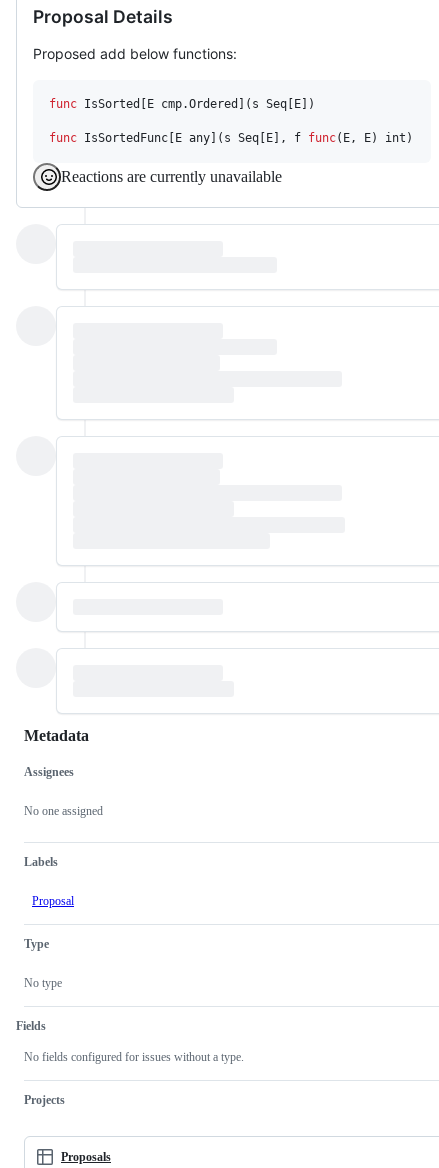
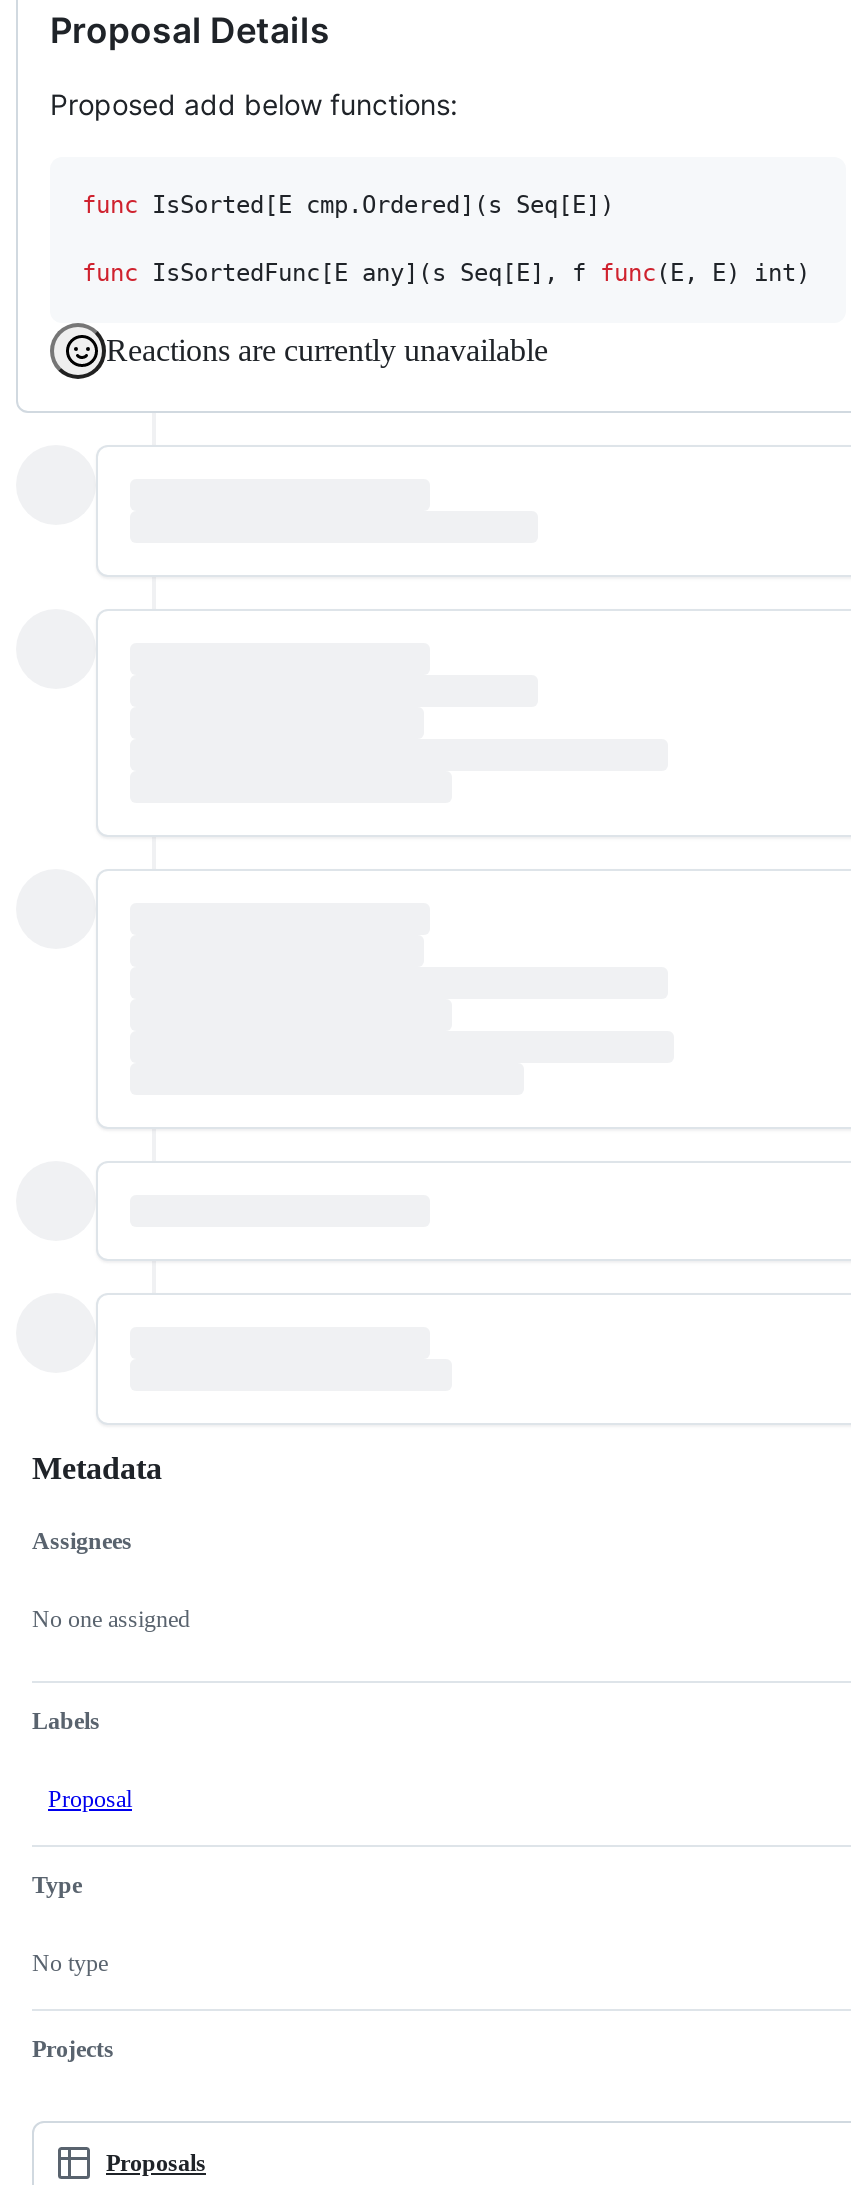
- Fields
- No fields configured for issues without a type.
